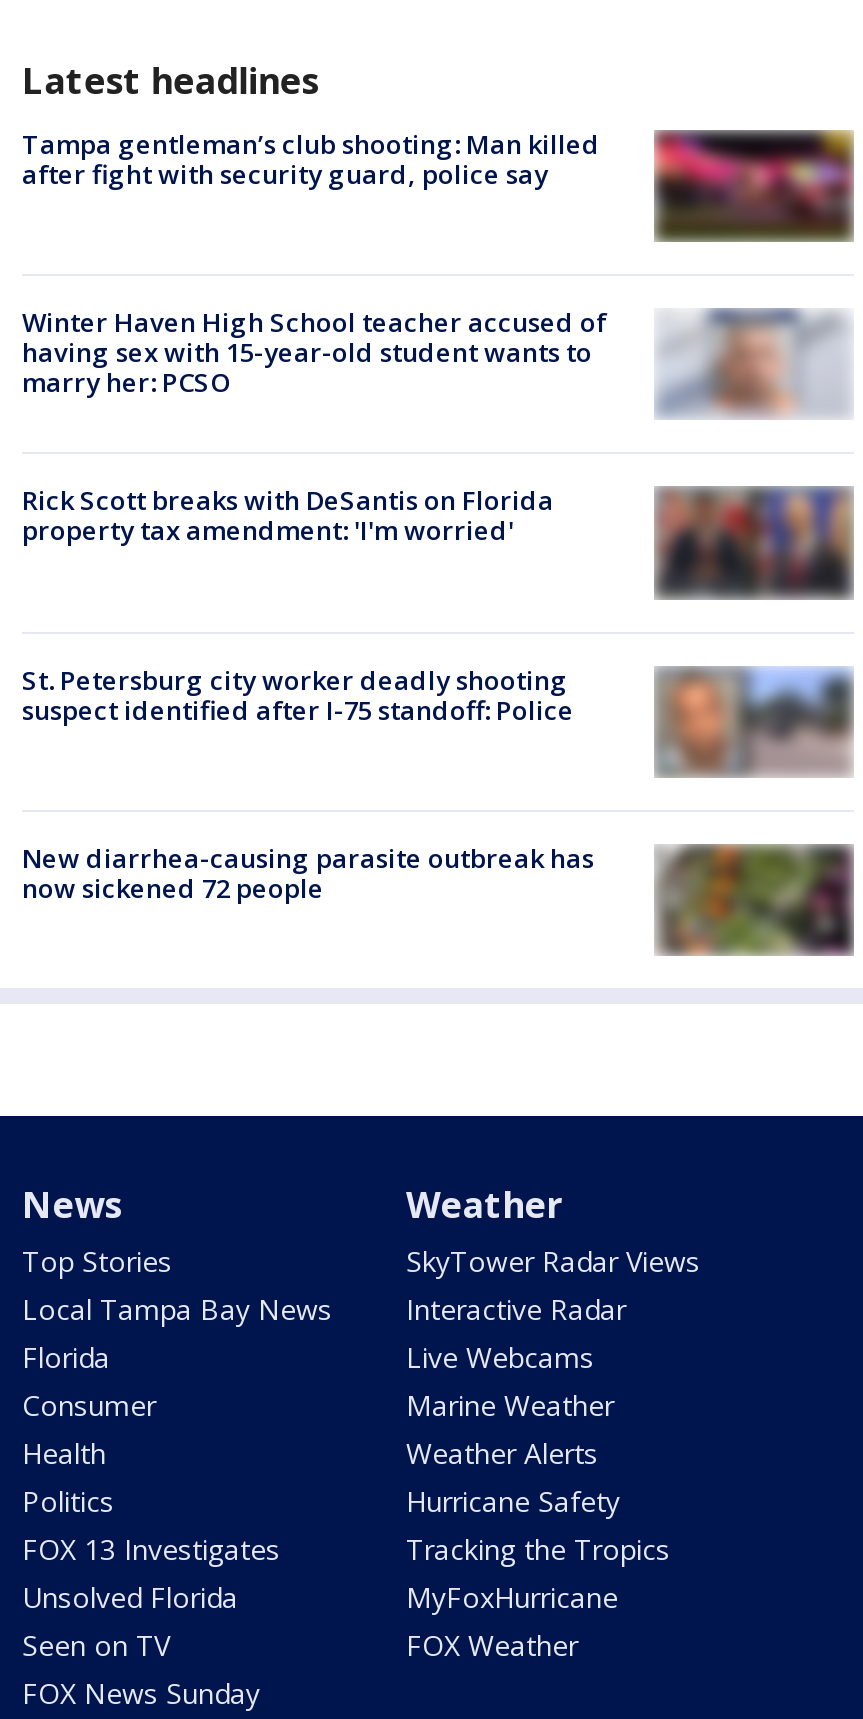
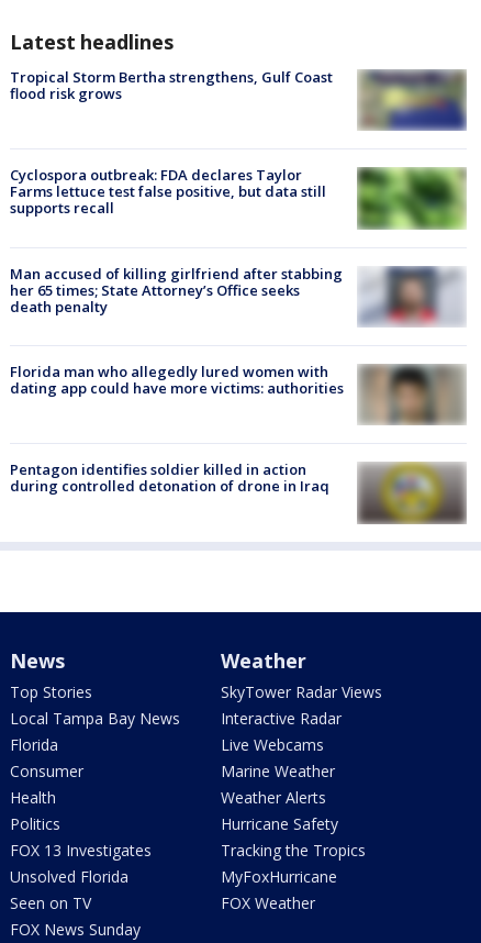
- [image]
- Tampa gentleman’s club shooting: Man killed
- after fight with security guard, police say
+ [image]
+ Tropical Storm Bertha strengthens, Gulf Coast
+ flood risk grows

- [image]
- Winter Haven High School teacher accused of
- having sex with 15-year-old student wants to
- marry her: PCSO
+ [image]
+ Cyclospora outbreak: FDA declares Taylor
+ Farms lettuce test false positive, but data still
+ supports recall

- Rick Scott breaks with DeSantis on Florida
- property tax amendment: 'I'm worried'
+ Man accused of killing girlfriend after stabbing
+ her 65 times; State Attorney’s Office seeks
+ death penalty

- [image]
+ [image]

- St. Petersburg city worker deadly shooting
- suspect identified after I-75 standoff: Police
+ Florida man who allegedly lured women with
+ dating app could have more victims: authorities

- [image]
+ [image]

- [image]
- New diarrhea-causing parasite outbreak has
- now sickened 72 people
+ [image]
+ Pentagon identifies soldier killed in action
+ during controlled detonation of drone in Iraq
